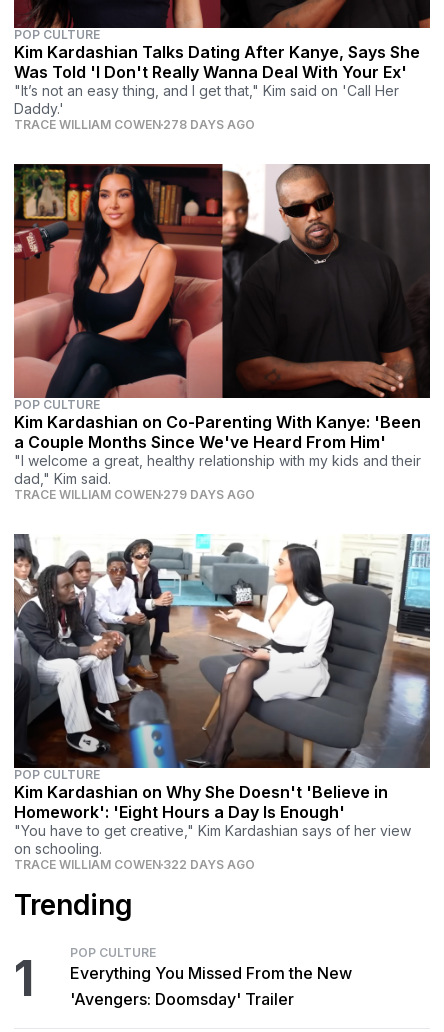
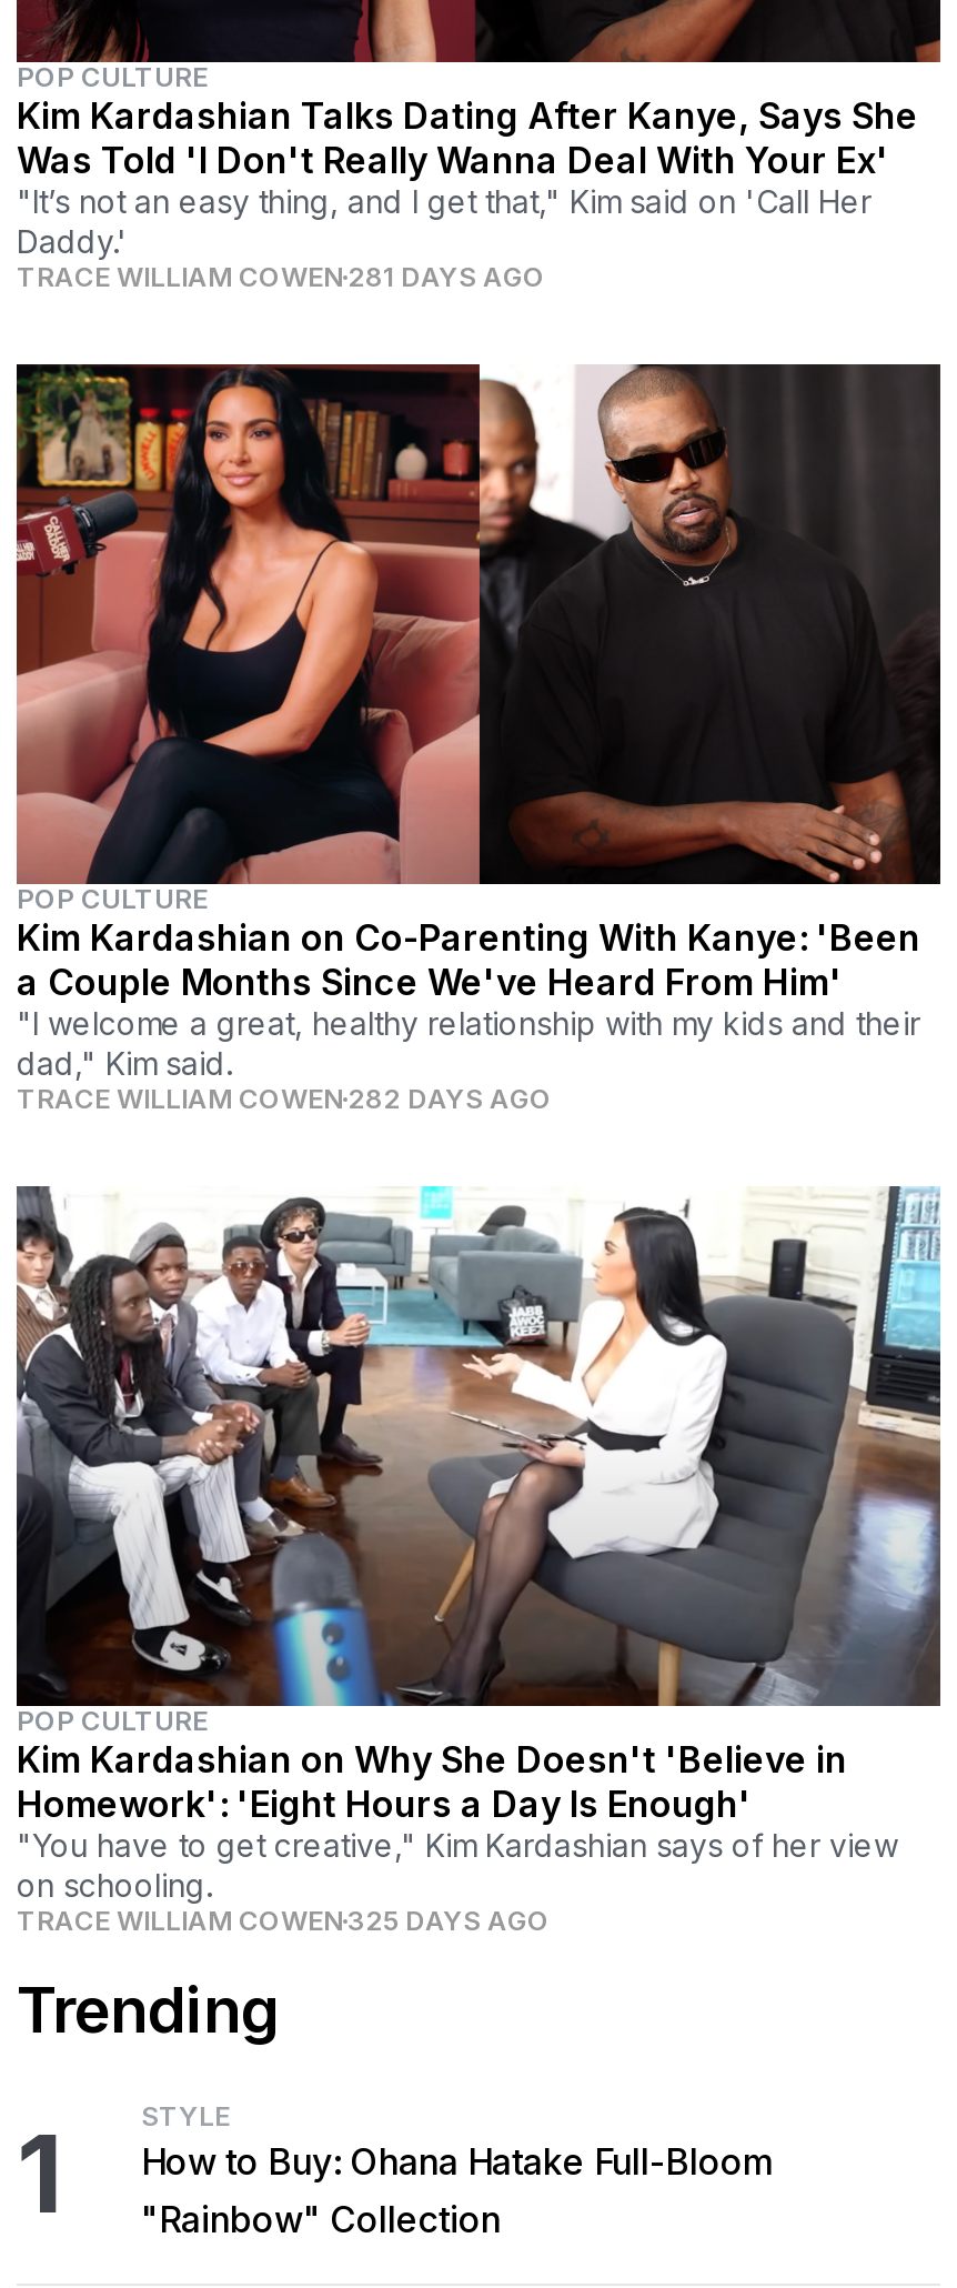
- TRACE WILLIAM COWEN 278 DAYS AGO
+ TRACE WILLIAM COWEN 281 DAYS AGO

- TRACE WILLIAM COWEN 279 DAYS AGO
+ TRACE WILLIAM COWEN 282 DAYS AGO

- TRACE WILLIAM COWEN 322 DAYS AGO
+ TRACE WILLIAM COWEN 325 DAYS AGO

- POP CULTURE
- Everything You Missed From the New
- 'Avengers: Doomsday' Trailer
+ STYLE
+ How to Buy: Ohana Hatake Full-Bloom
+ "Rainbow" Collection
